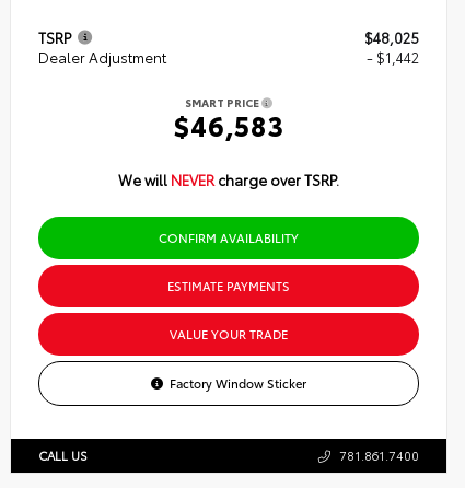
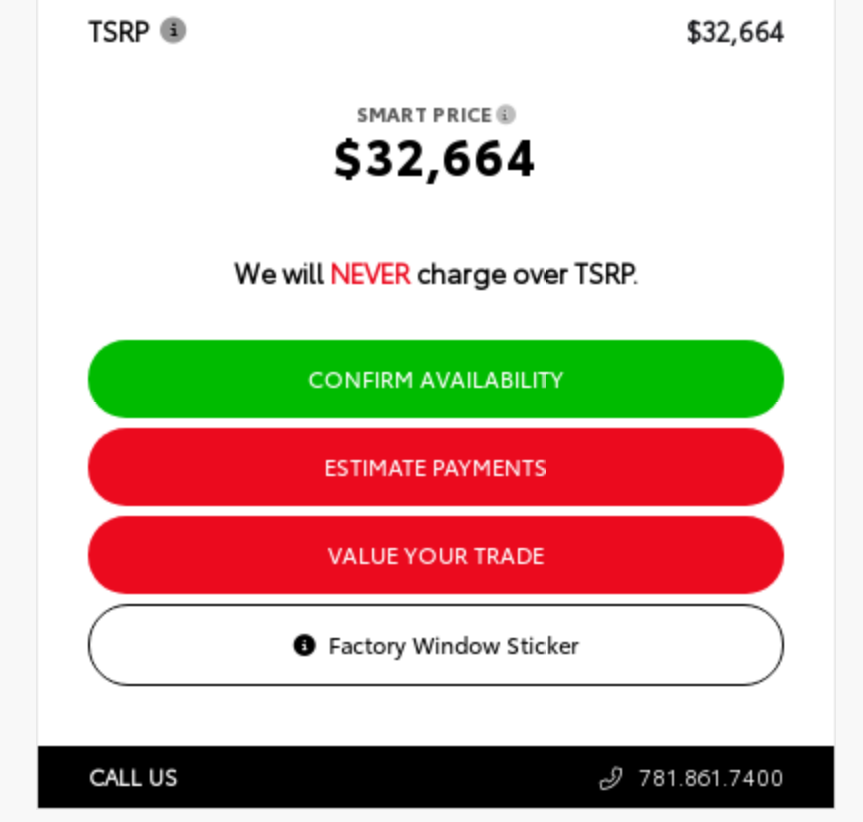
- $48,025
- Dealer Adjustment
- - $1,442
+ $32,664

- $46,583
+ $32,664
